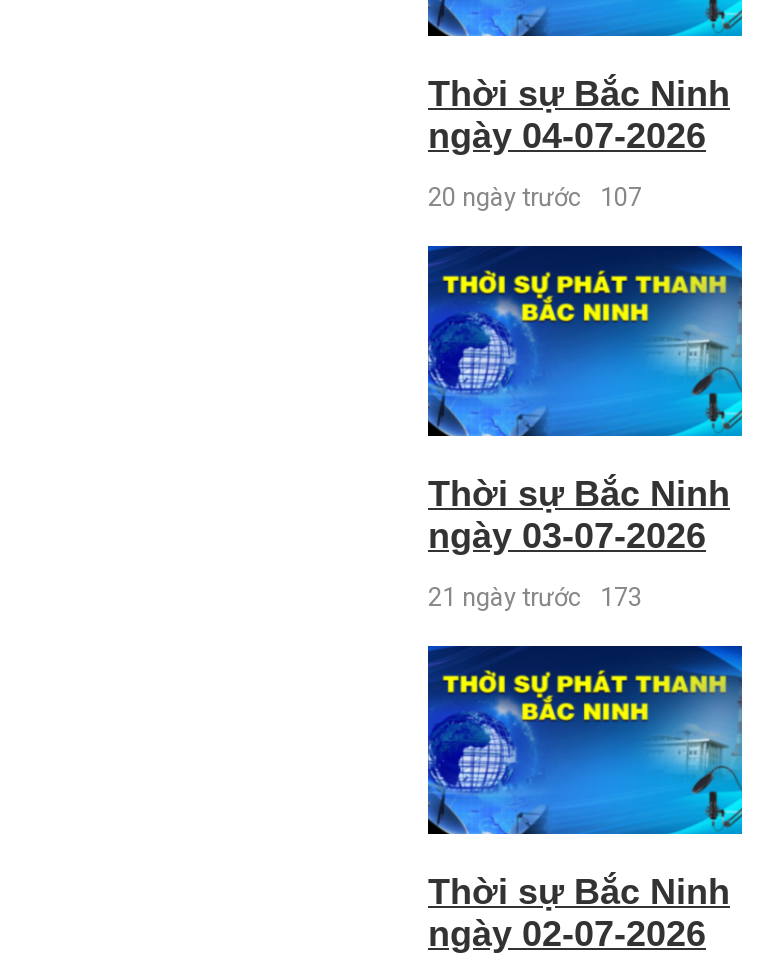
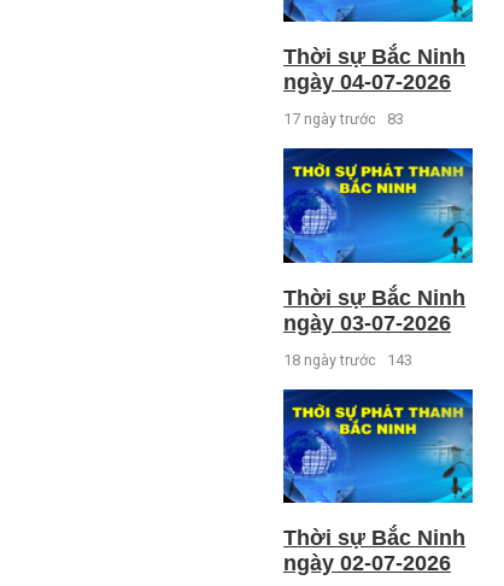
- 20 ngày trước 107
+ 17 ngày trước 83

- 21 ngày trước 173
+ 18 ngày trước 143
